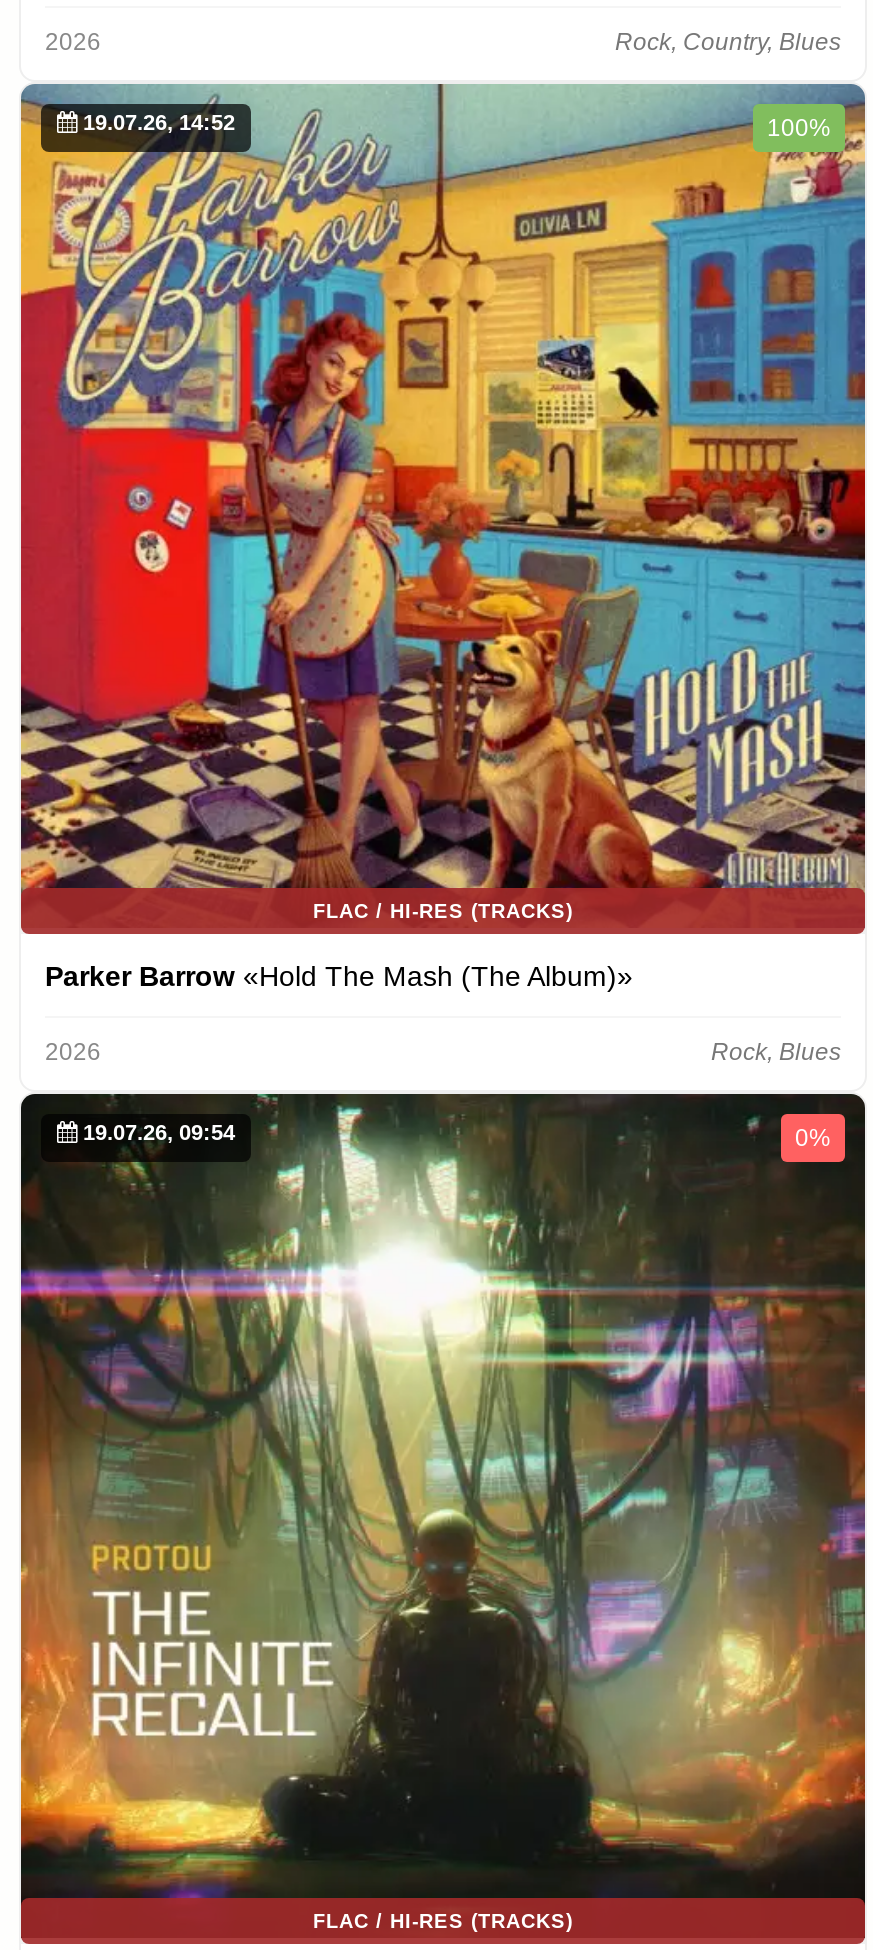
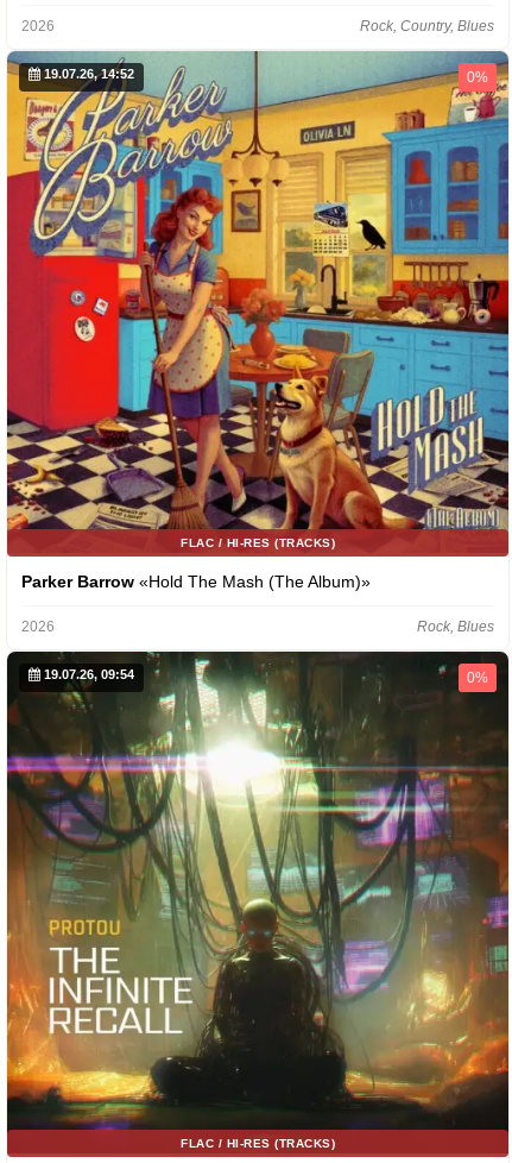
- 100%
+ 0%
